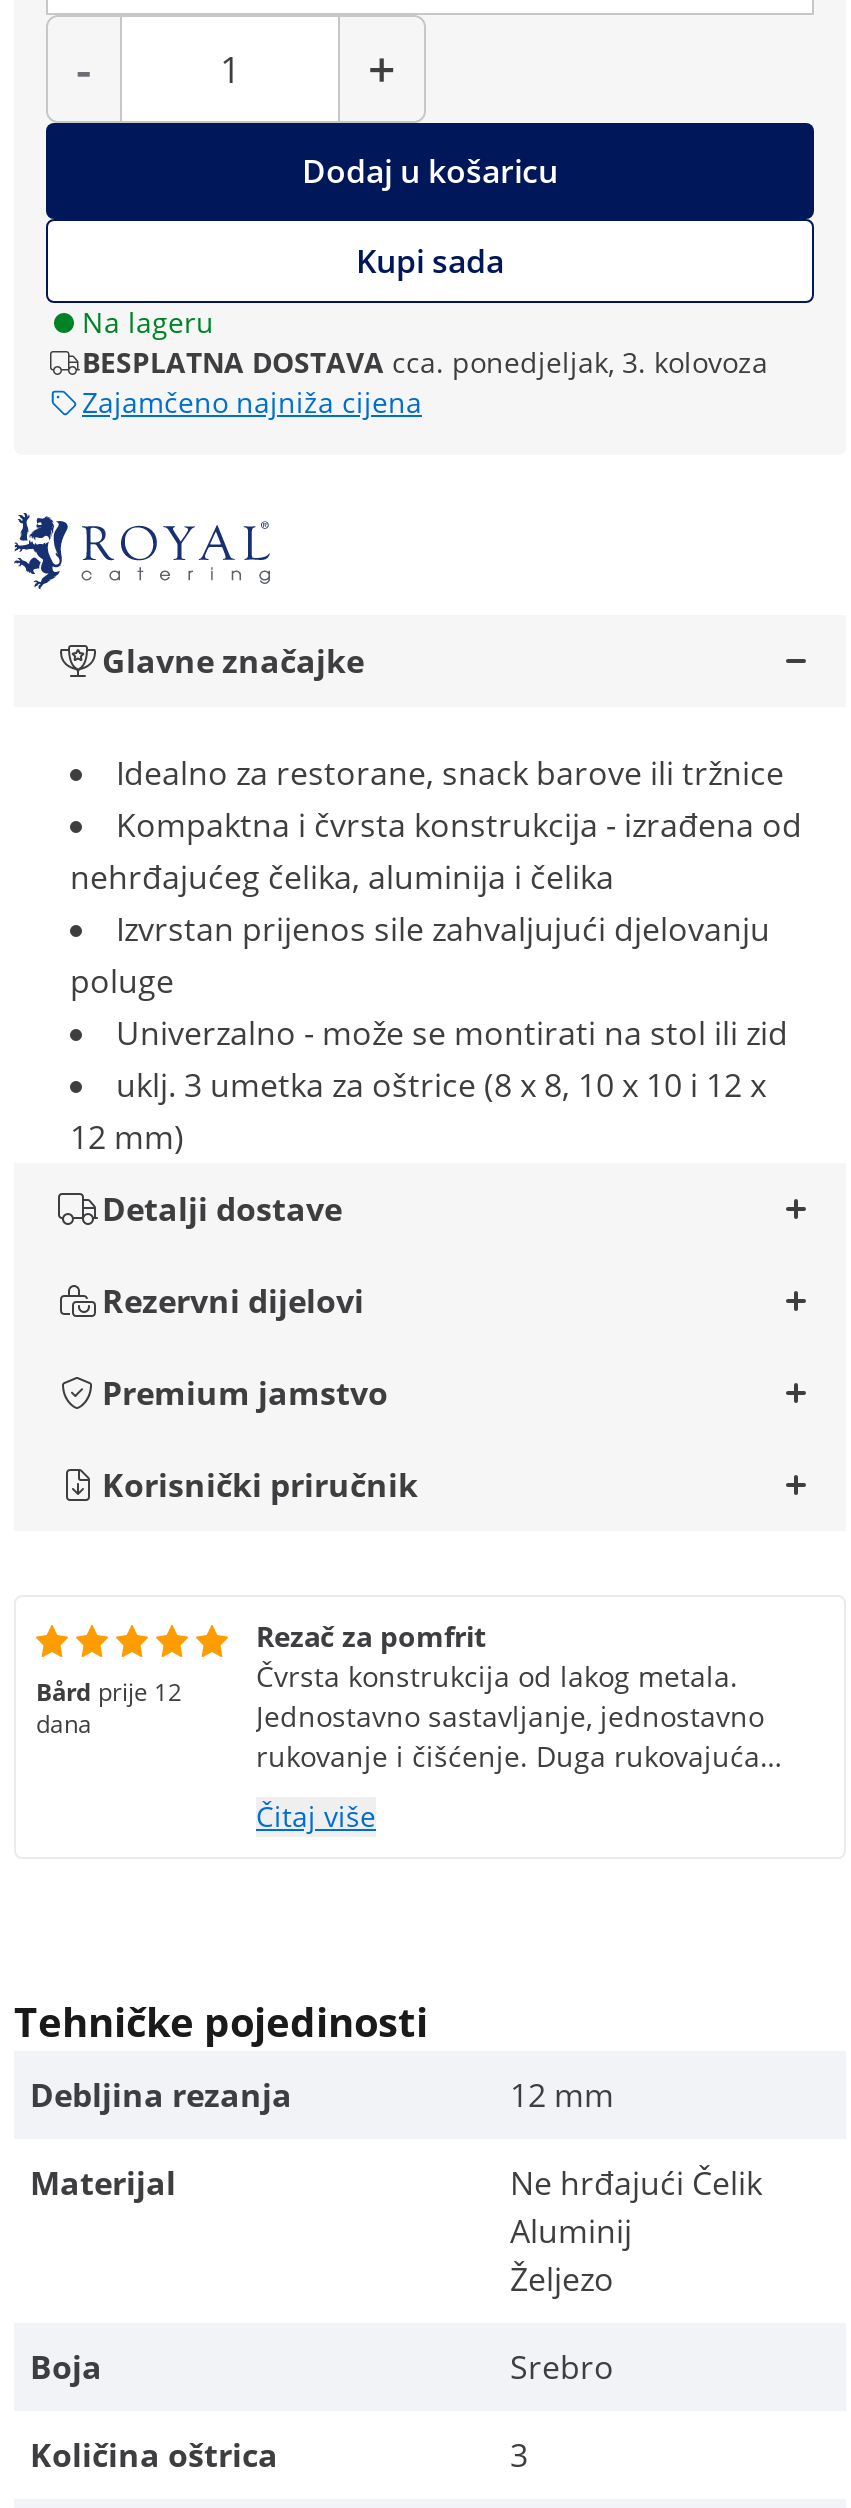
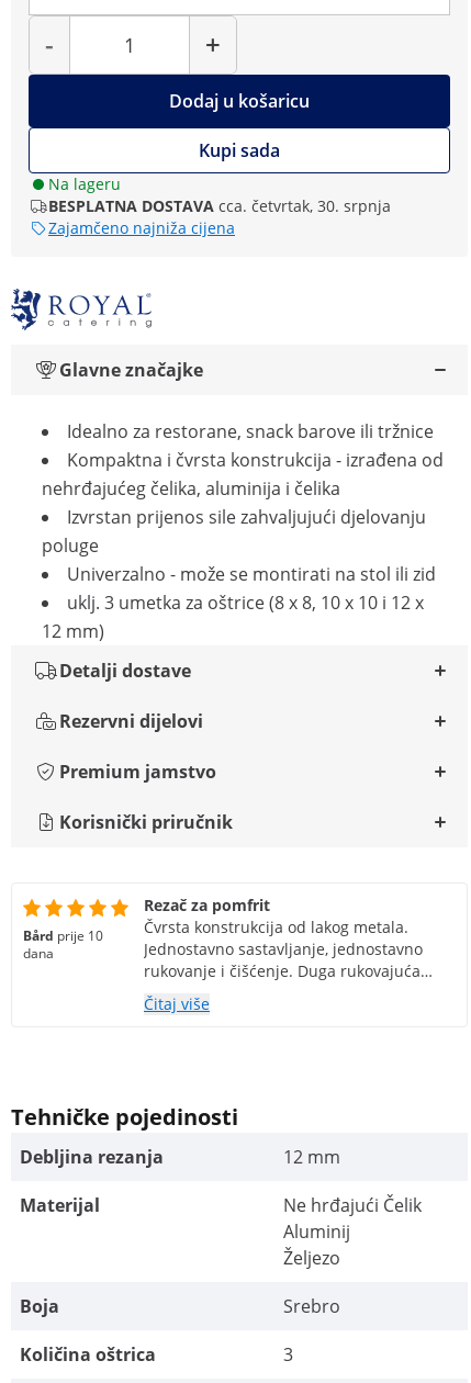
- BESPLATNA DOSTAVA cca. ponedjeljak, 3. kolovoza
+ BESPLATNA DOSTAVA cca. četvrtak, 30. srpnja

- Bård prije 12
+ Bård prije 10
